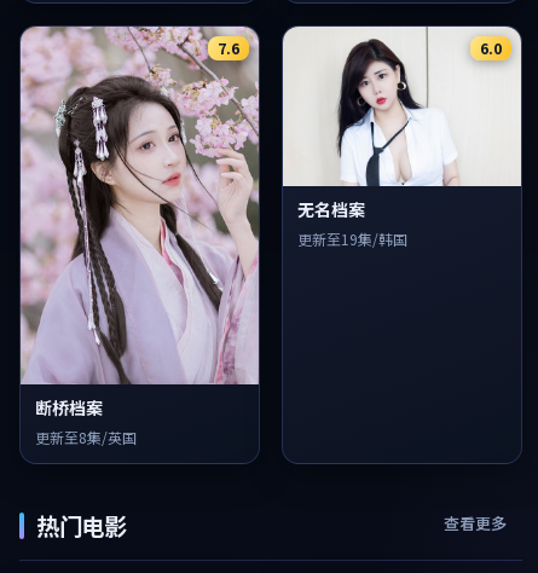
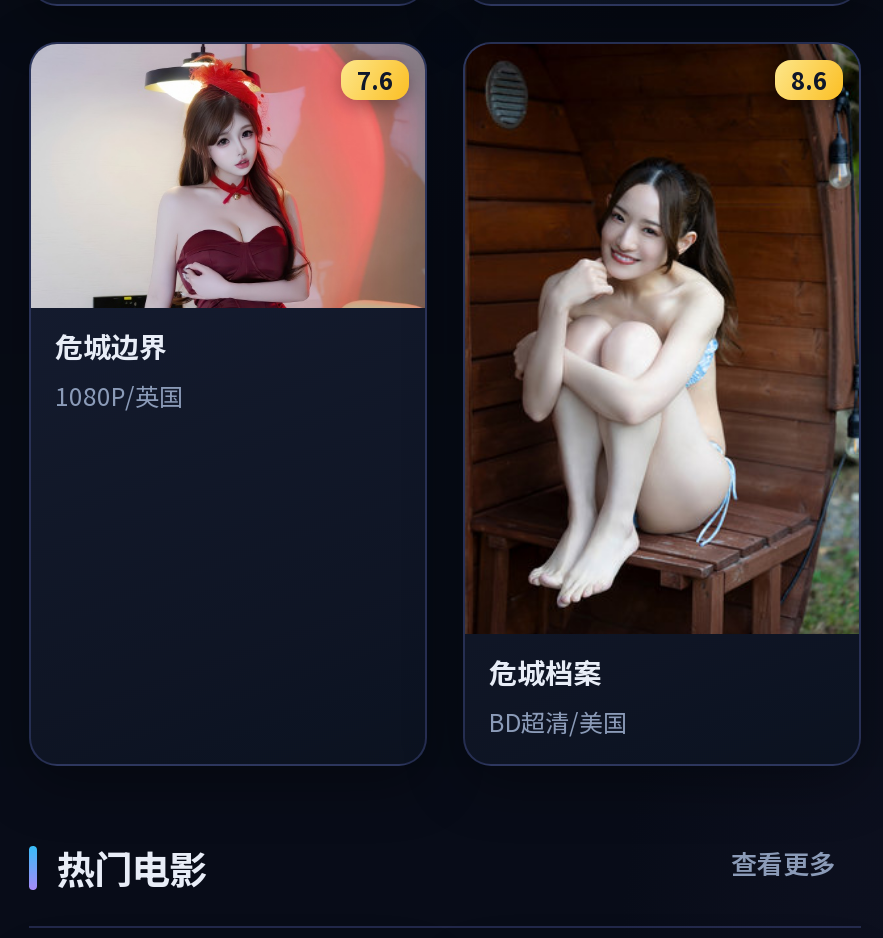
- [image]
- 断桥档案
- 更新至8集/英国
+ [image]
+ 危城边界
+ 1080P/英国

- [image]
- 6.0
+ [image]
+ 8.6

- 无名档案
- 更新至19集/韩国
+ 危城档案
+ BD超清/美国
